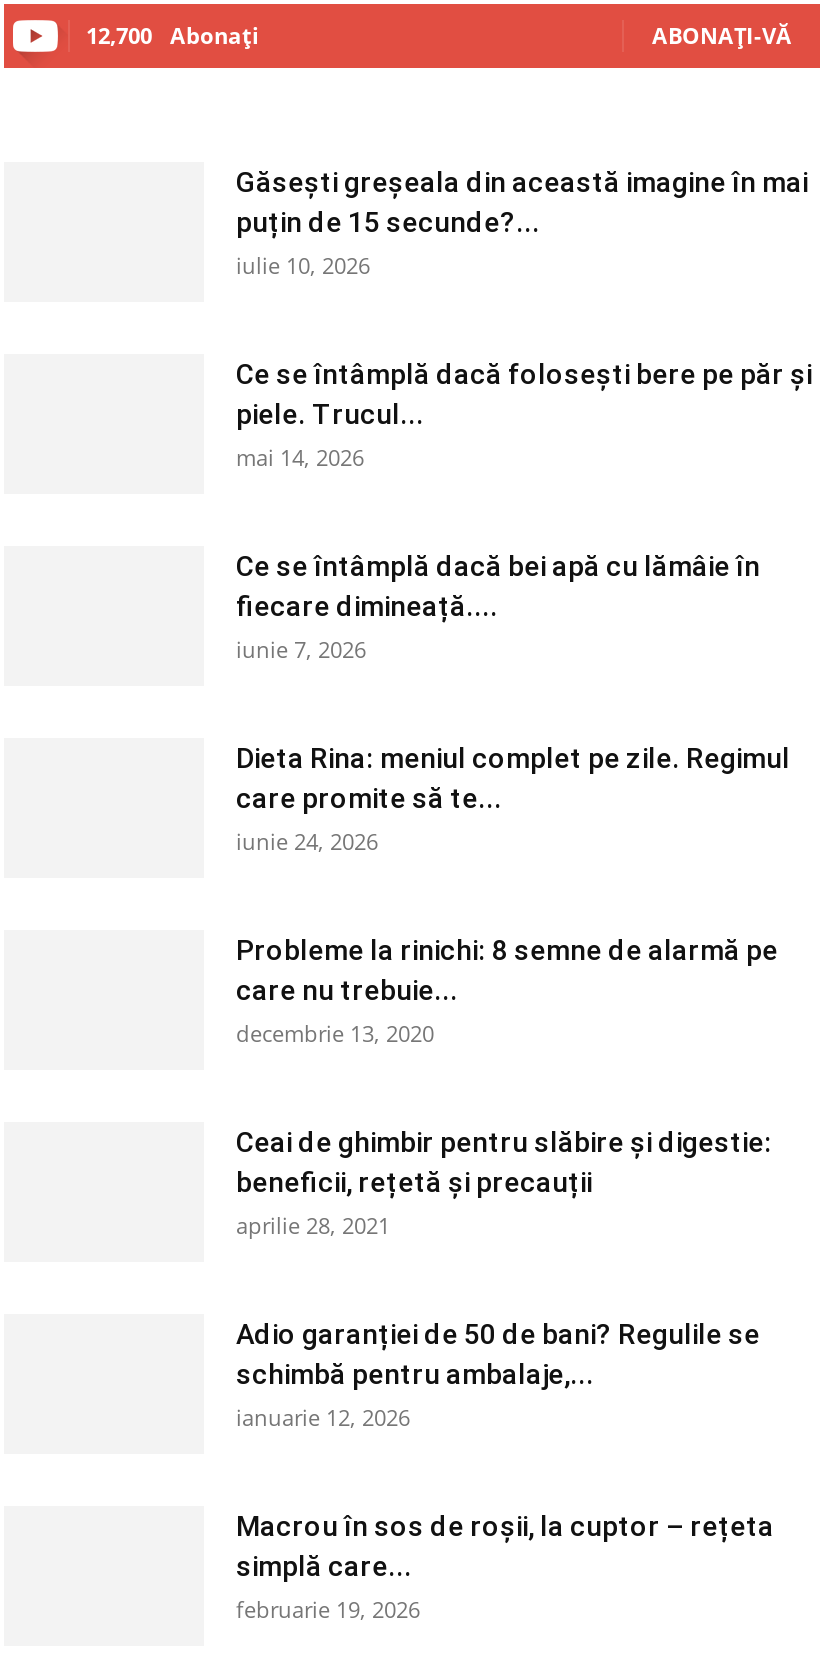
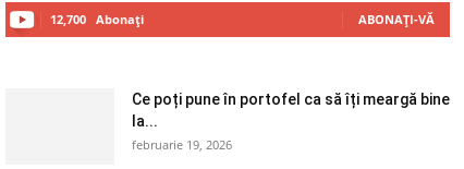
- Găsești greșeala din această imagine în mai
- puțin de 15 secunde?...
- iulie 10, 2026
- Ce se întâmplă dacă folosești bere pe păr și
- piele. Trucul...
- mai 14, 2026
- Ce se întâmplă dacă bei apă cu lămâie în
- fiecare dimineață....
- iunie 7, 2026
- Dieta Rina: meniul complet pe zile. Regimul
- care promite să te...
- iunie 24, 2026
- Probleme la rinichi: 8 semne de alarmă pe
- care nu trebuie...
- decembrie 13, 2020
- Ceai de ghimbir pentru slăbire și digestie:
- beneficii, rețetă și precauții
- aprilie 28, 2021
- Adio garanției de 50 de bani? Regulile se
- schimbă pentru ambalaje,...
- ianuarie 12, 2026
- Macrou în sos de roșii, la cuptor – rețeta
- simplă care...
+ Ce poți pune în portofel ca să îți meargă bine
+ la...
